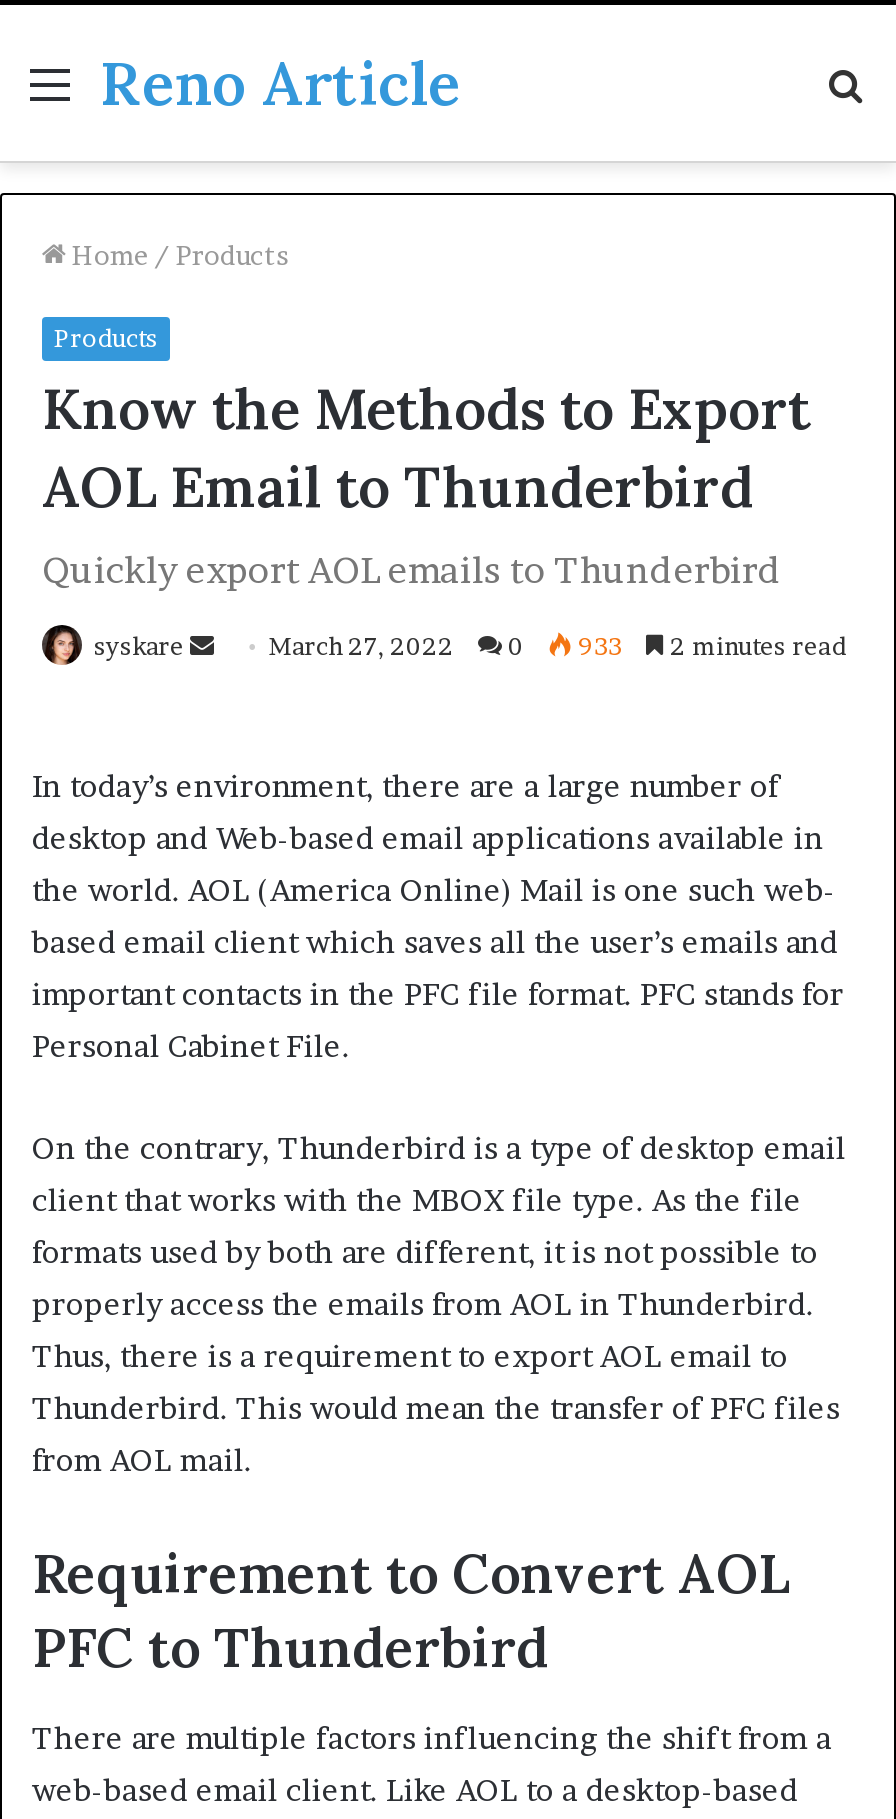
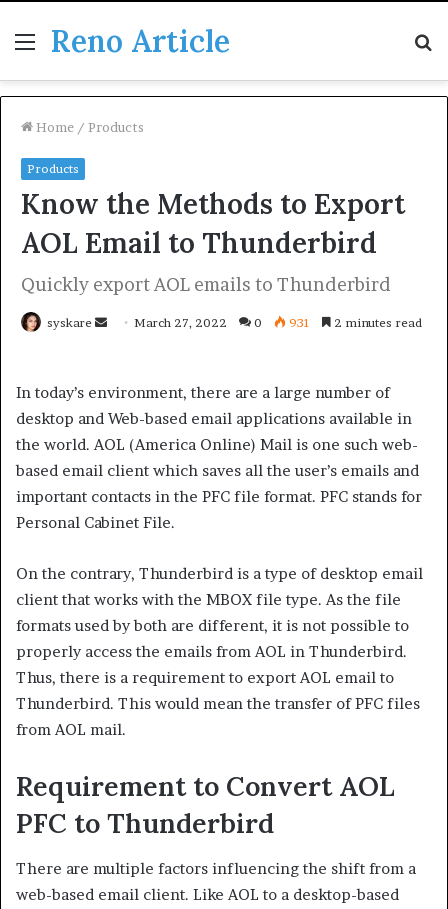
- 933
+ 931
